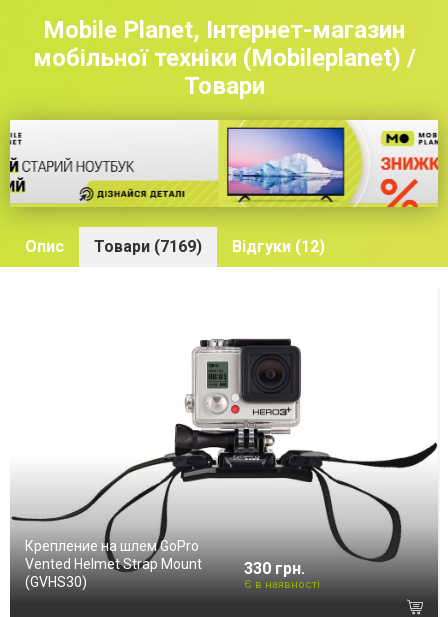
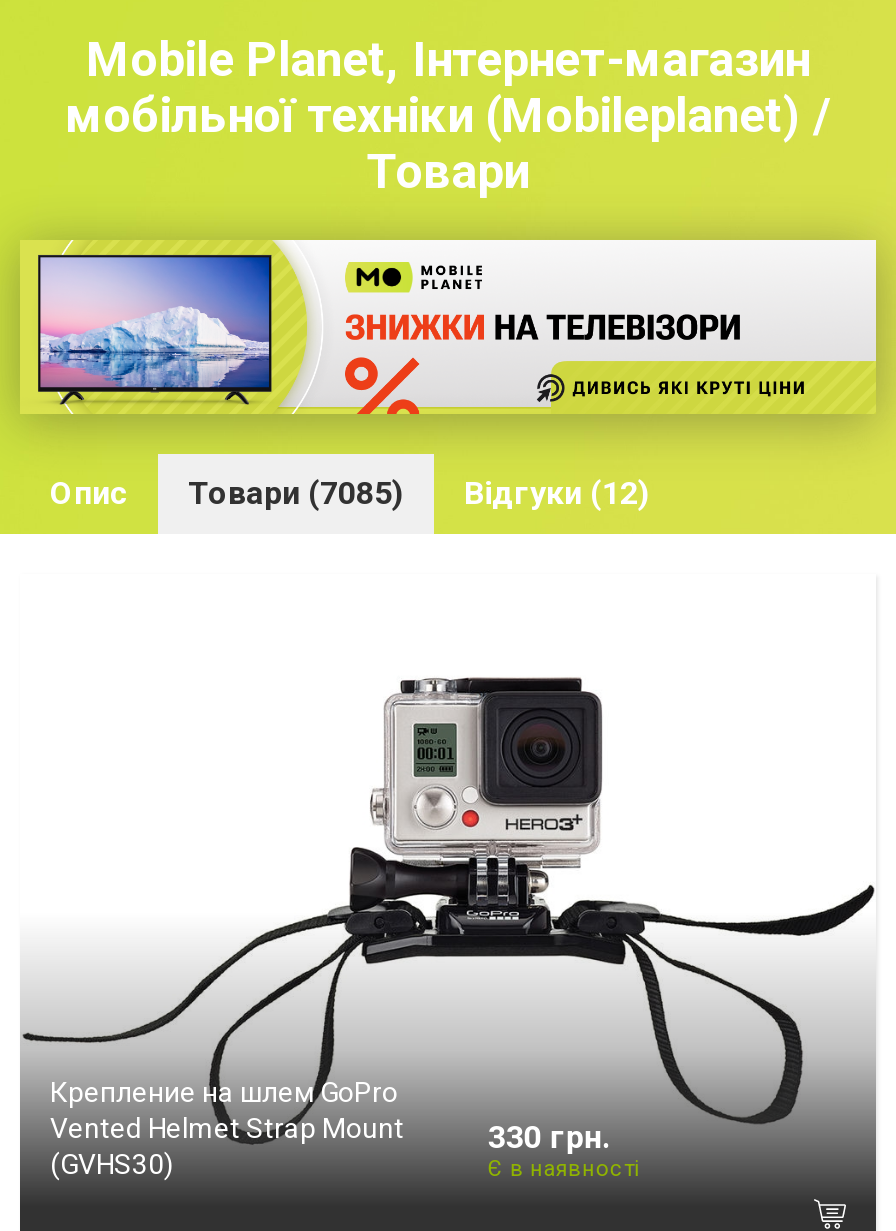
- [image]
- Опис Товари (7169) Відгуки (12)
+ [image]
+ Опис Товари (7085) Відгуки (12)
